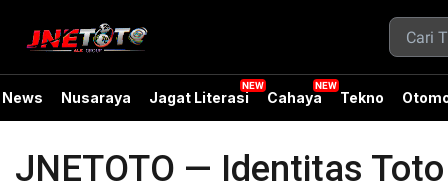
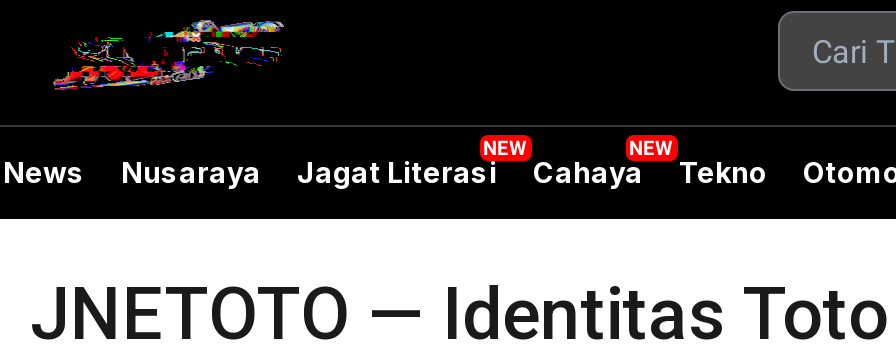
- [image]
+ [image]
